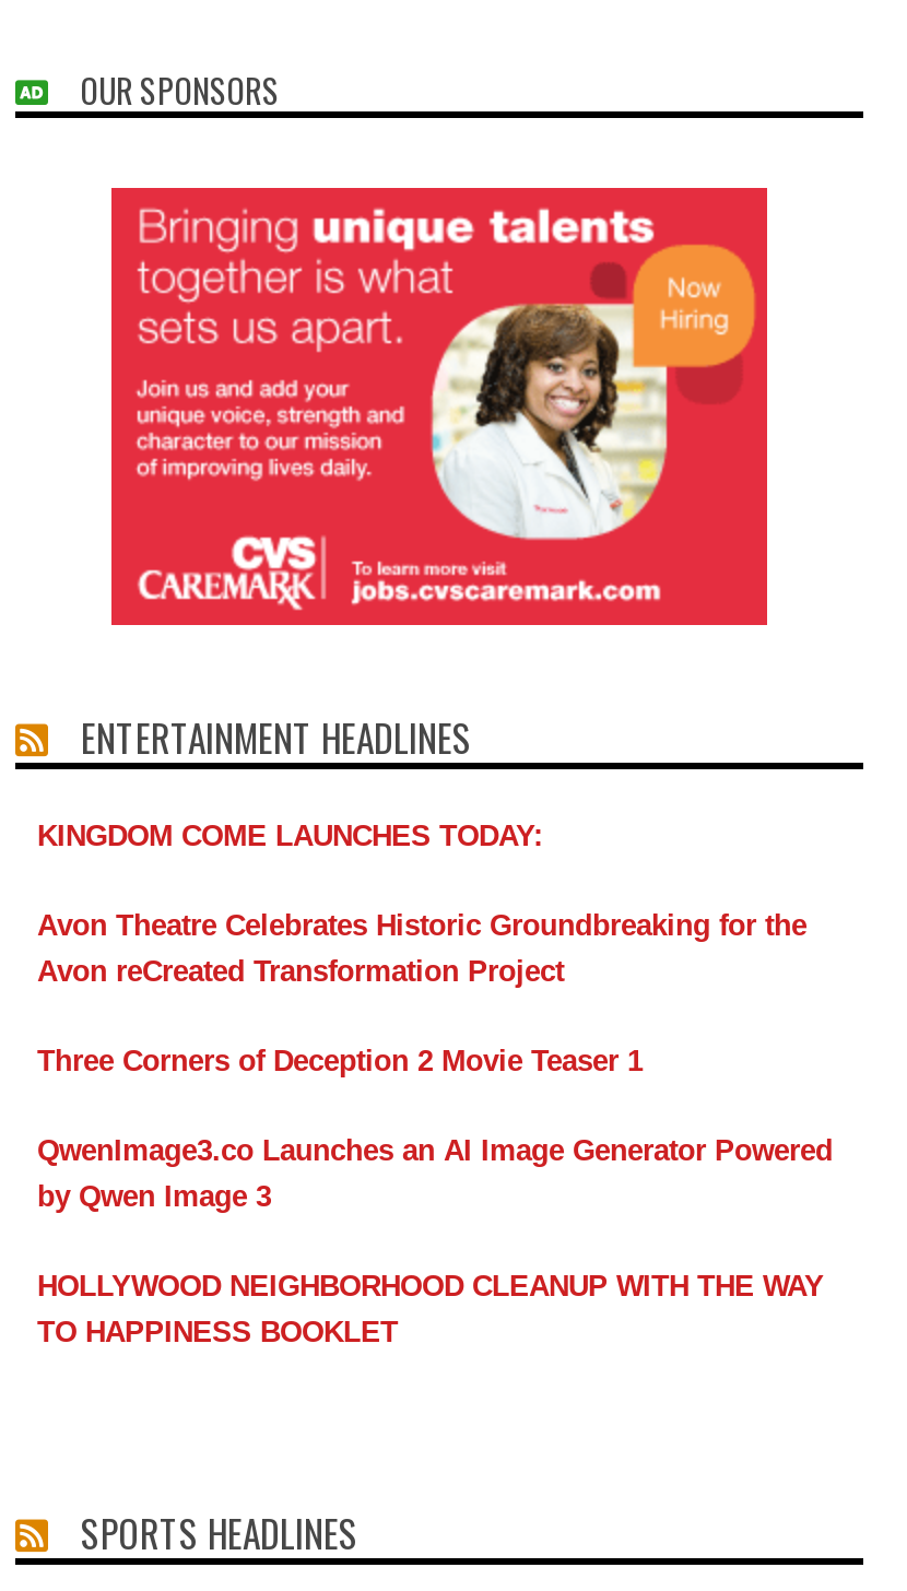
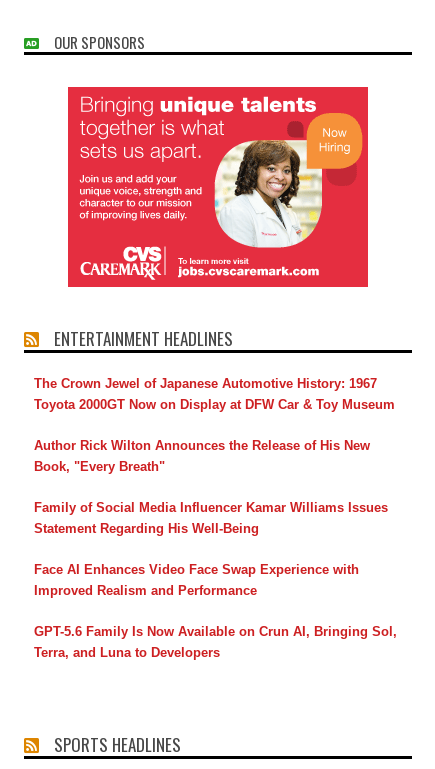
- KINGDOM COME LAUNCHES TODAY:
+ The Crown Jewel of Japanese Automotive History: 1967
+ Toyota 2000GT Now on Display at DFW Car & Toy Museum

- Avon Theatre Celebrates Historic Groundbreaking for the
- Avon reCreated Transformation Project
+ Author Rick Wilton Announces the Release of His New
+ Book, "Every Breath"

- Three Corners of Deception 2 Movie Teaser 1
+ Family of Social Media Influencer Kamar Williams Issues
+ Statement Regarding His Well-Being

- QwenImage3.co Launches an AI Image Generator Powered
- by Qwen Image 3
+ Face AI Enhances Video Face Swap Experience with
+ Improved Realism and Performance

- HOLLYWOOD NEIGHBORHOOD CLEANUP WITH THE WAY
- TO HAPPINESS BOOKLET
+ GPT-5.6 Family Is Now Available on Crun AI, Bringing Sol,
+ Terra, and Luna to Developers
